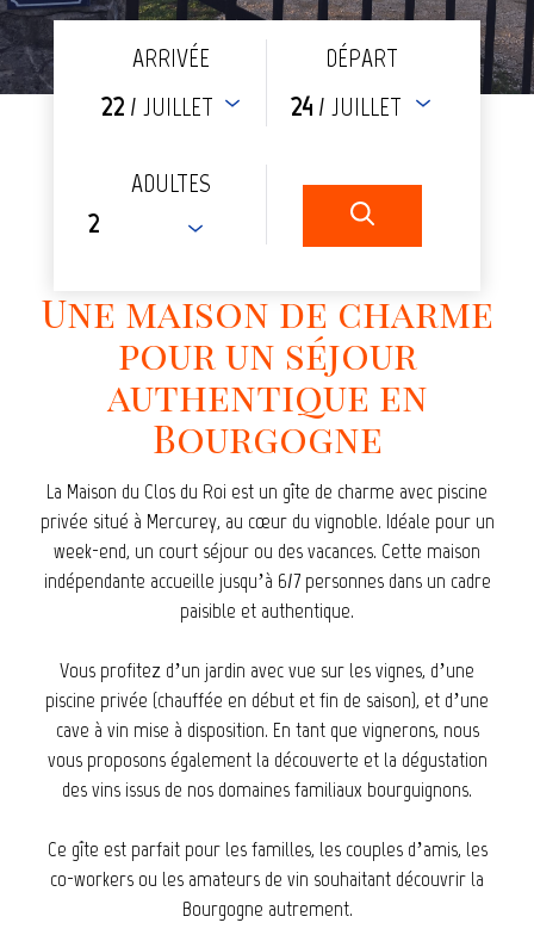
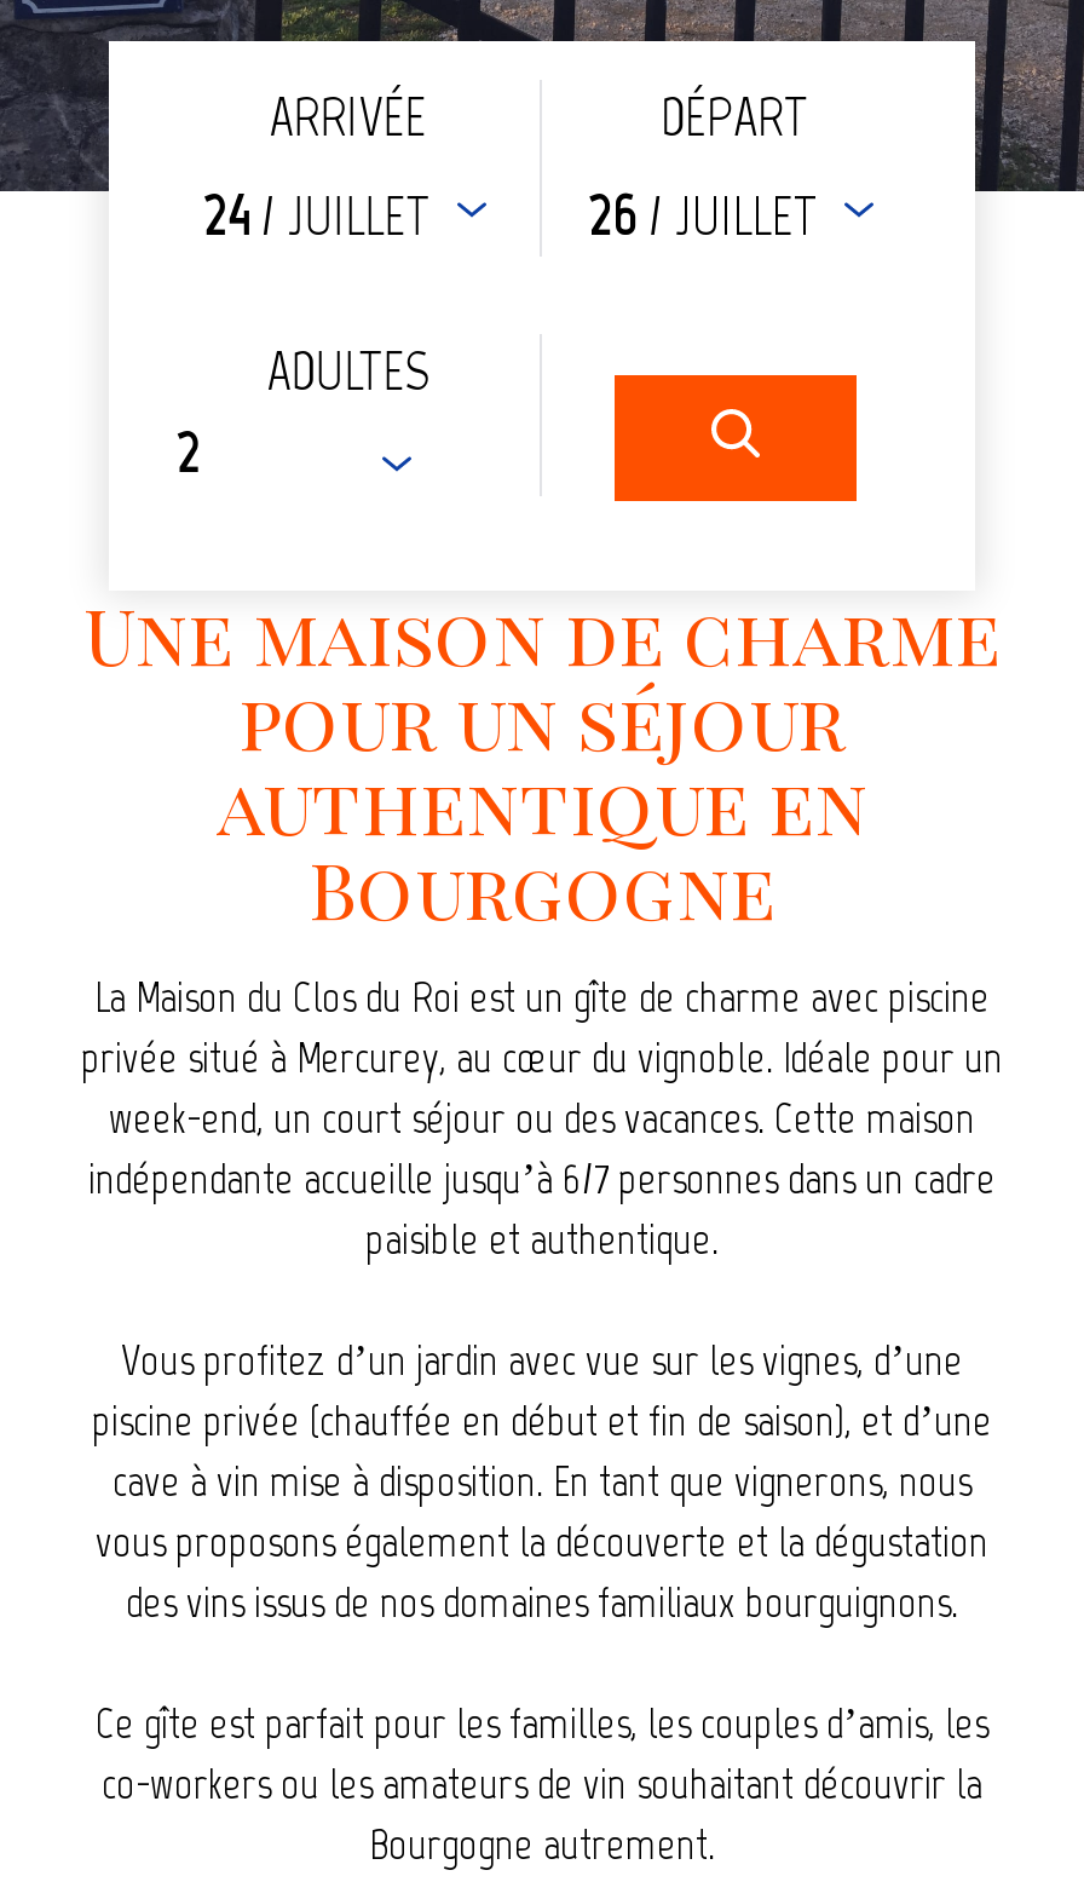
- 22 / JUILLET
+ 24 / JUILLET

- 24 / JUILLET
+ 26 / JUILLET
